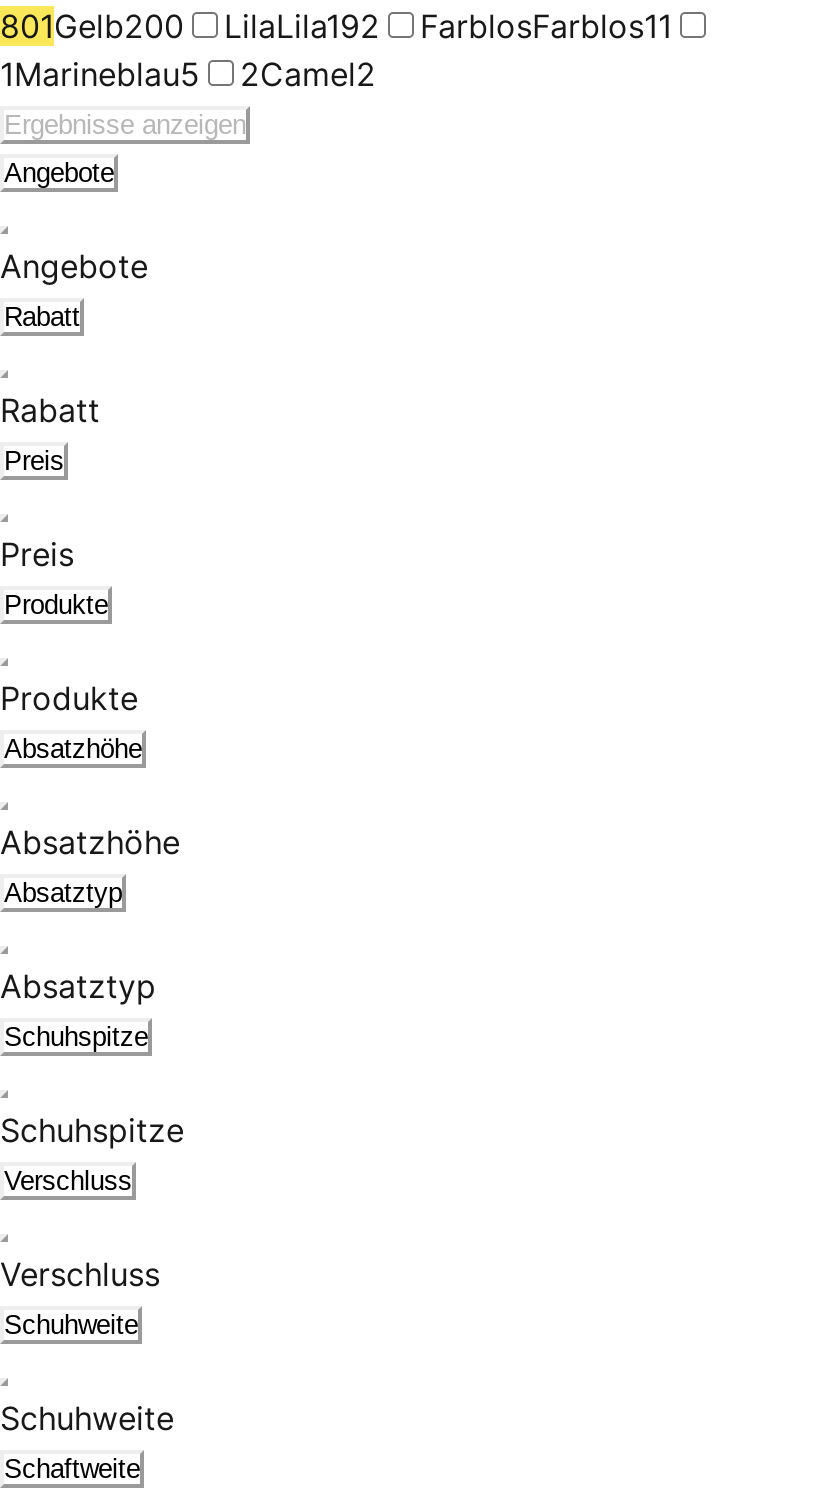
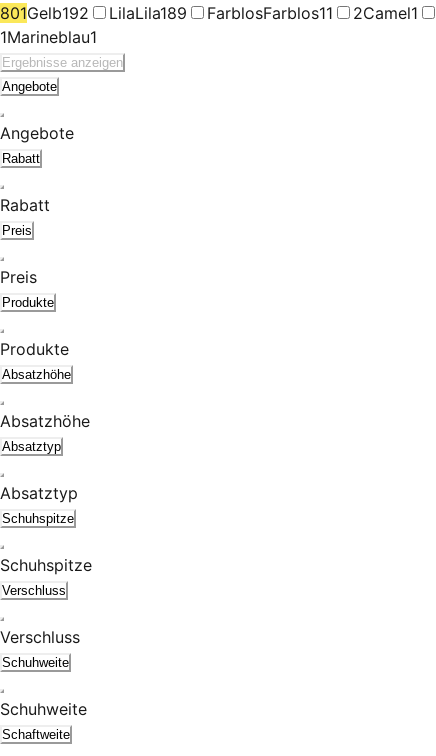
- 801Gelb200
+ 801Gelb192

- LilaLila192
+ LilaLila189

- 1Marineblau5
- 2Camel2
+ 2Camel1
+ 1Marineblau1
